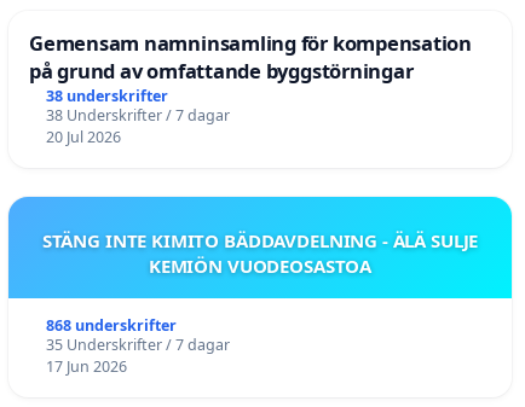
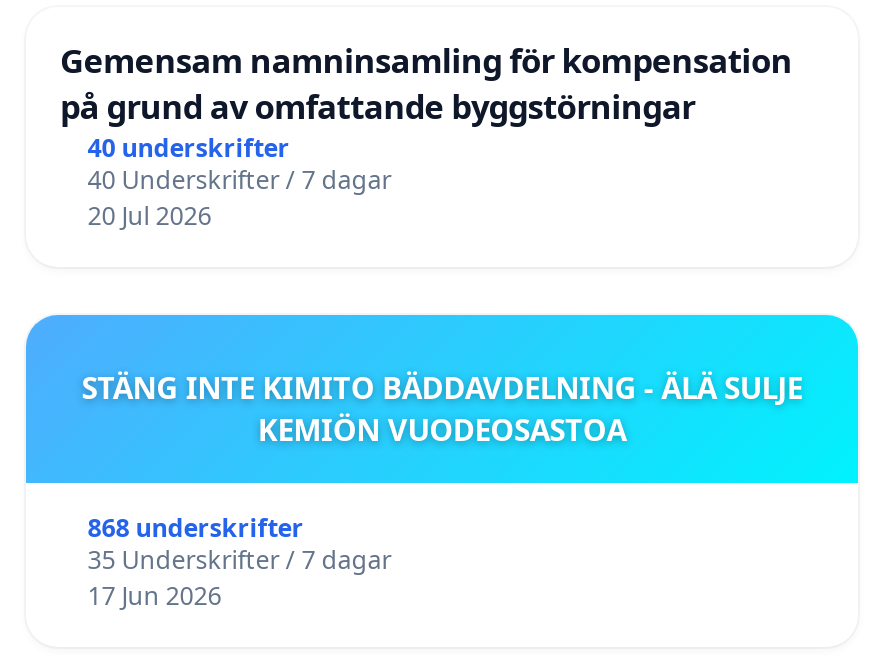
- 38 underskrifter
+ 40 underskrifter

- 38 Underskrifter / 7 dagar
+ 40 Underskrifter / 7 dagar
